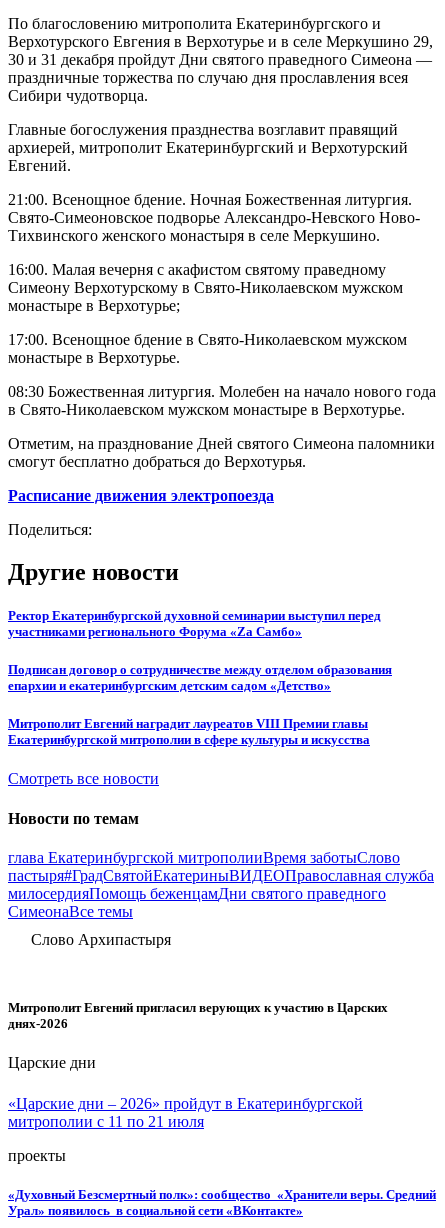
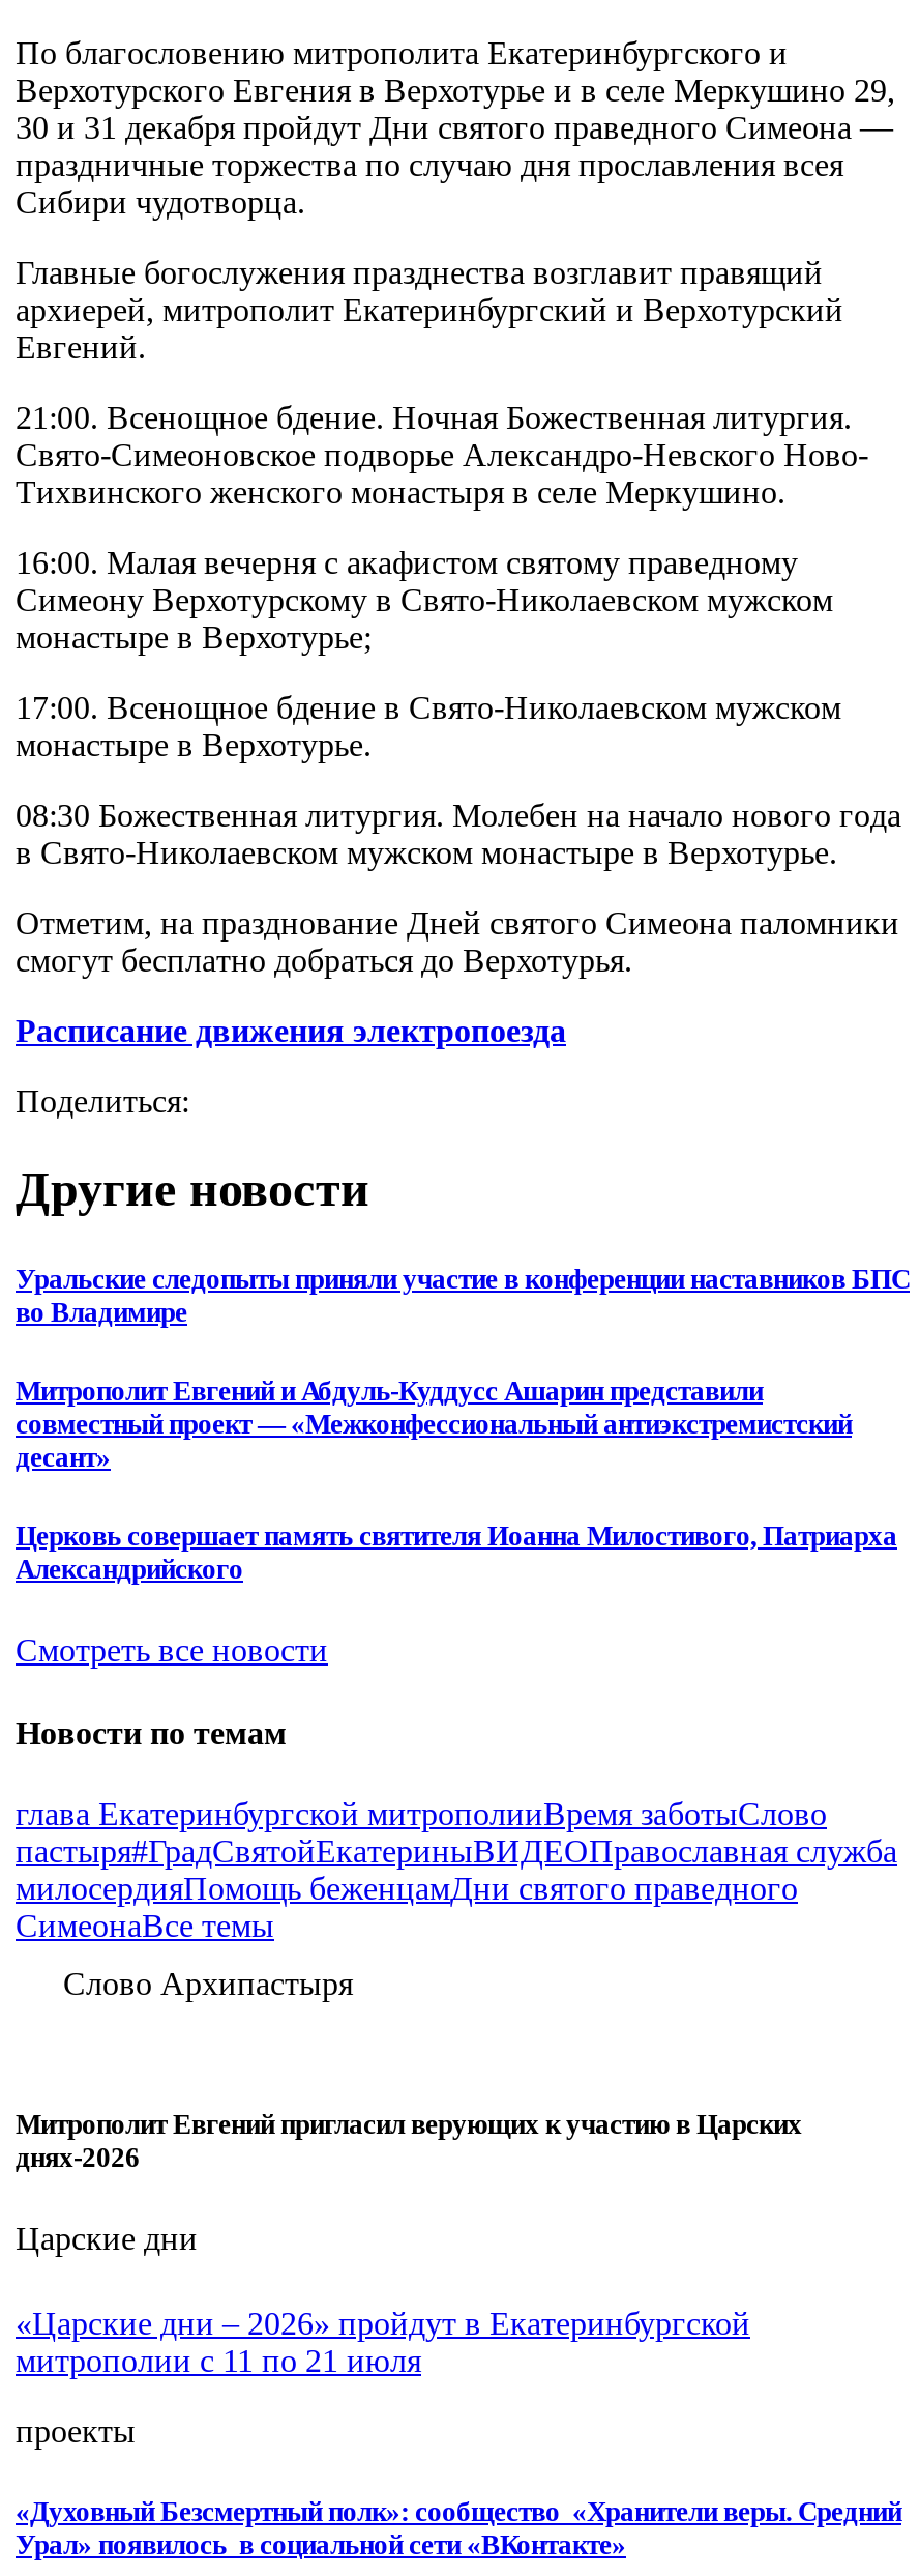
- Ректор Екатеринбургской духовной семинарии выступил перед
- участниками регионального Форума «Zа Самбо»
+ Уральские следопыты приняли участие в конференции наставников БПС
+ во Владимире

- Подписан договор о сотрудничестве между отделом образования
- епархии и екатеринбургским детским садом «Детство»
+ Митрополит Евгений и Абдуль-Куддусc Ашарин представили
+ совместный проект — «Межконфессиональный антиэкстремистский
+ десант»

- Митрополит Евгений наградит лауреатов VIII Премии главы
- Екатеринбургской митрополии в сфере культуры и искусства
+ Церковь совершает память святителя Иоанна Милостивого, Патриарха
+ Александрийского
